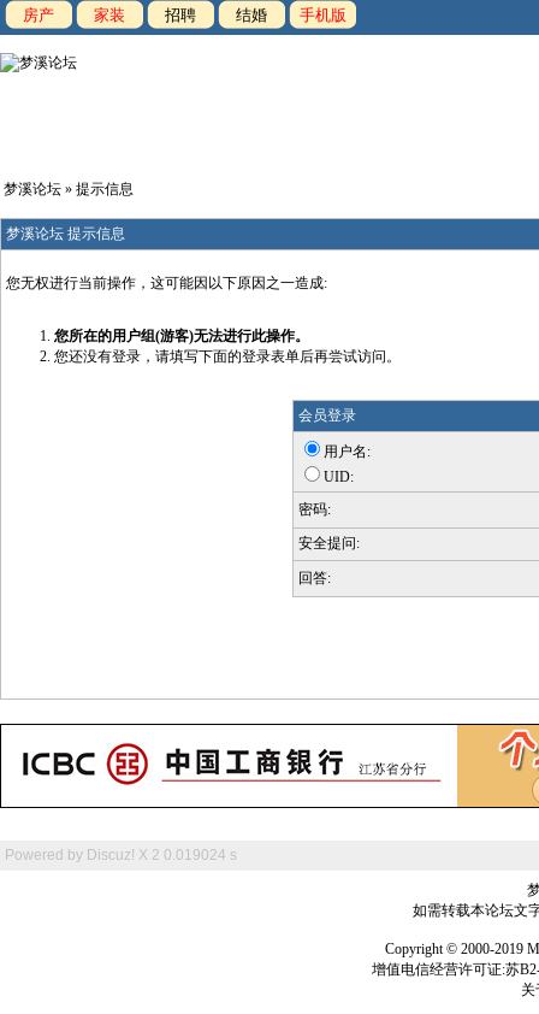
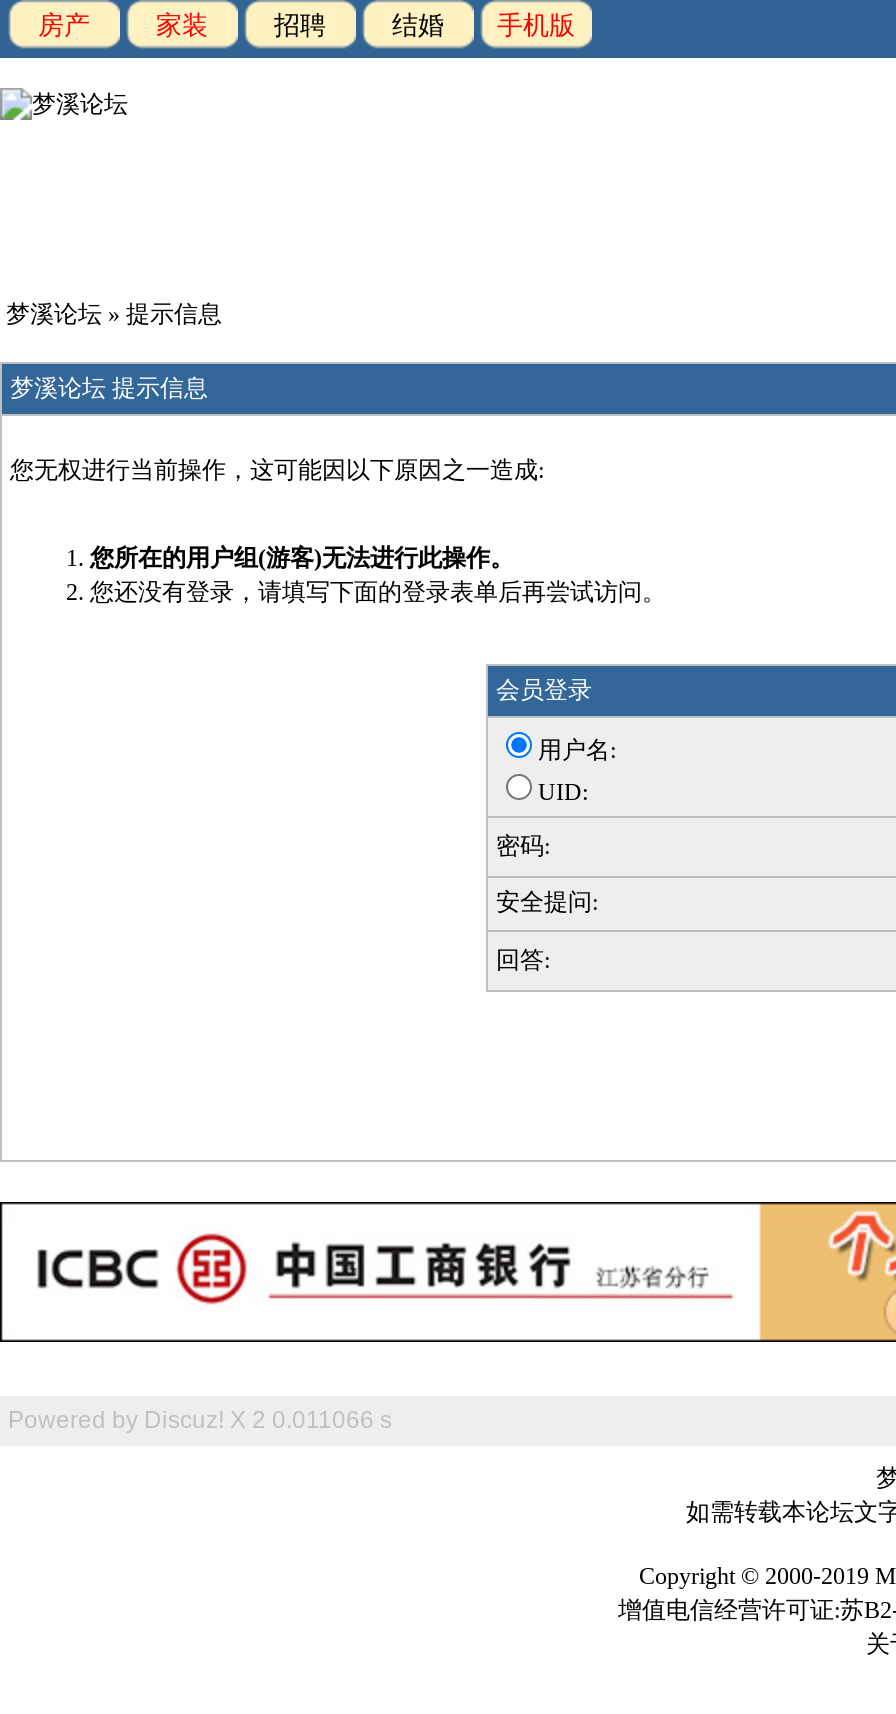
- Powered by Discuz! X 2 0.019024 s
+ Powered by Discuz! X 2 0.011066 s
